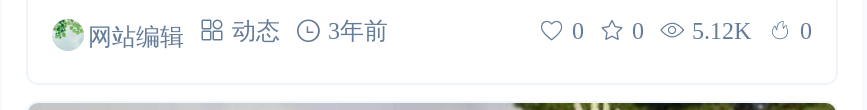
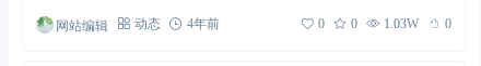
- 网站编辑 动态 3年前
+ 网站编辑 动态 4年前

- 0 0 5.12K 0
+ 0 0 1.03W 0
